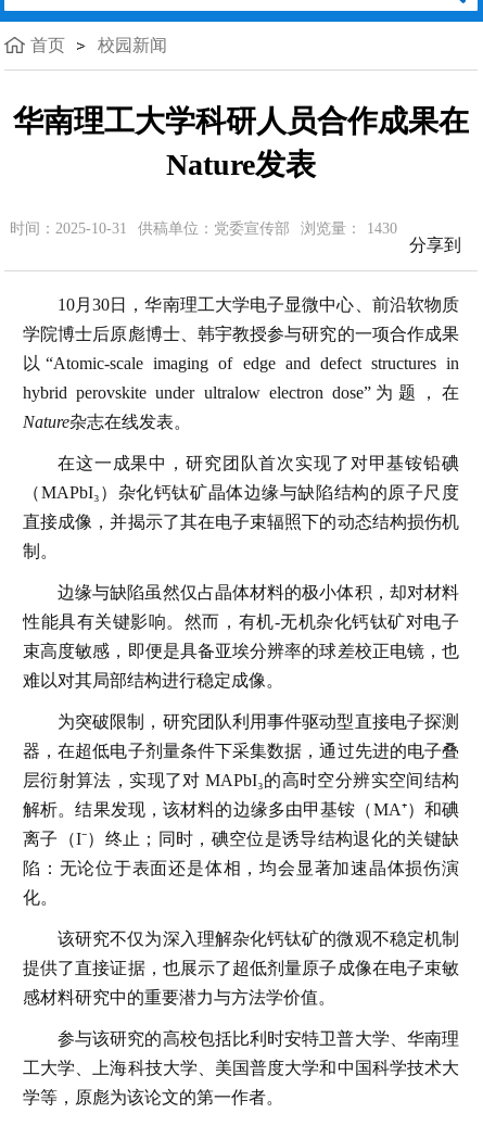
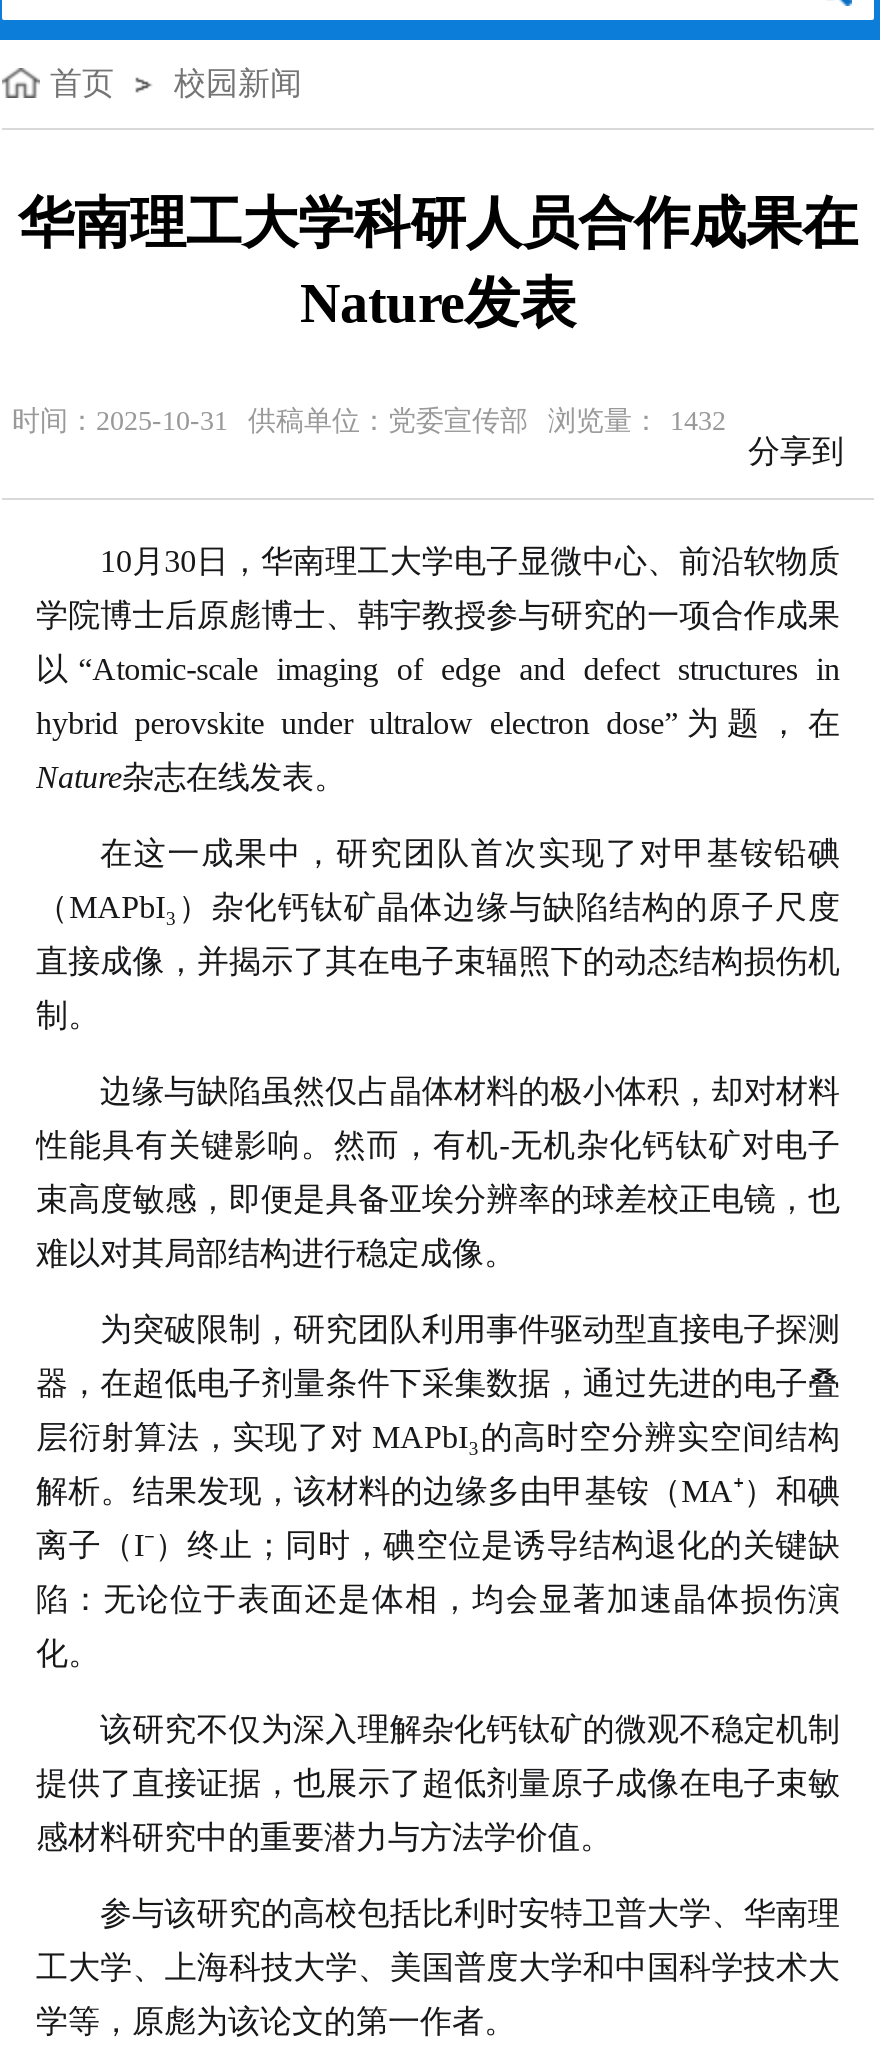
- 时间：2025-10-31 供稿单位：党委宣传部 浏览量： 1430
+ 时间：2025-10-31 供稿单位：党委宣传部 浏览量： 1432
